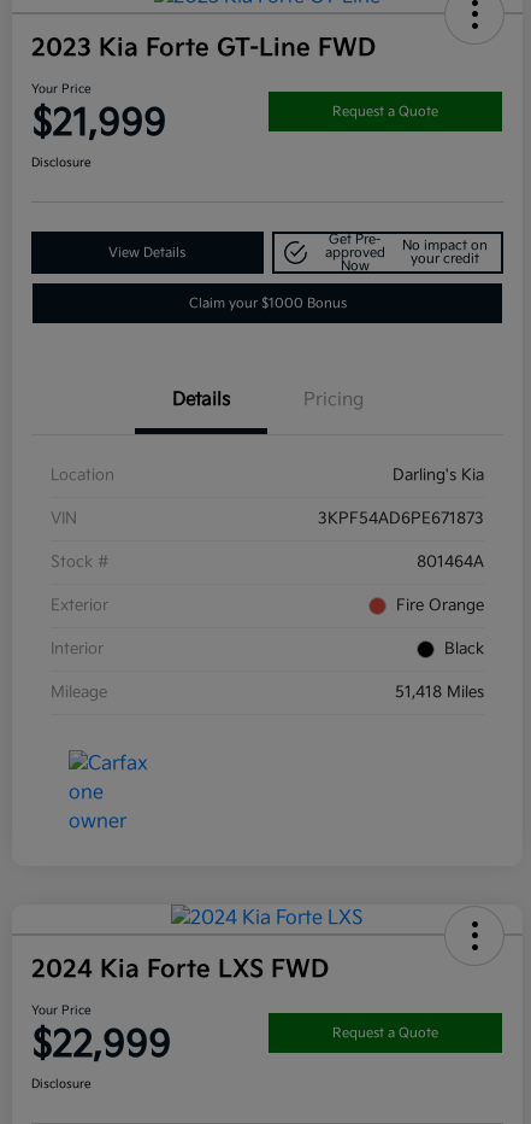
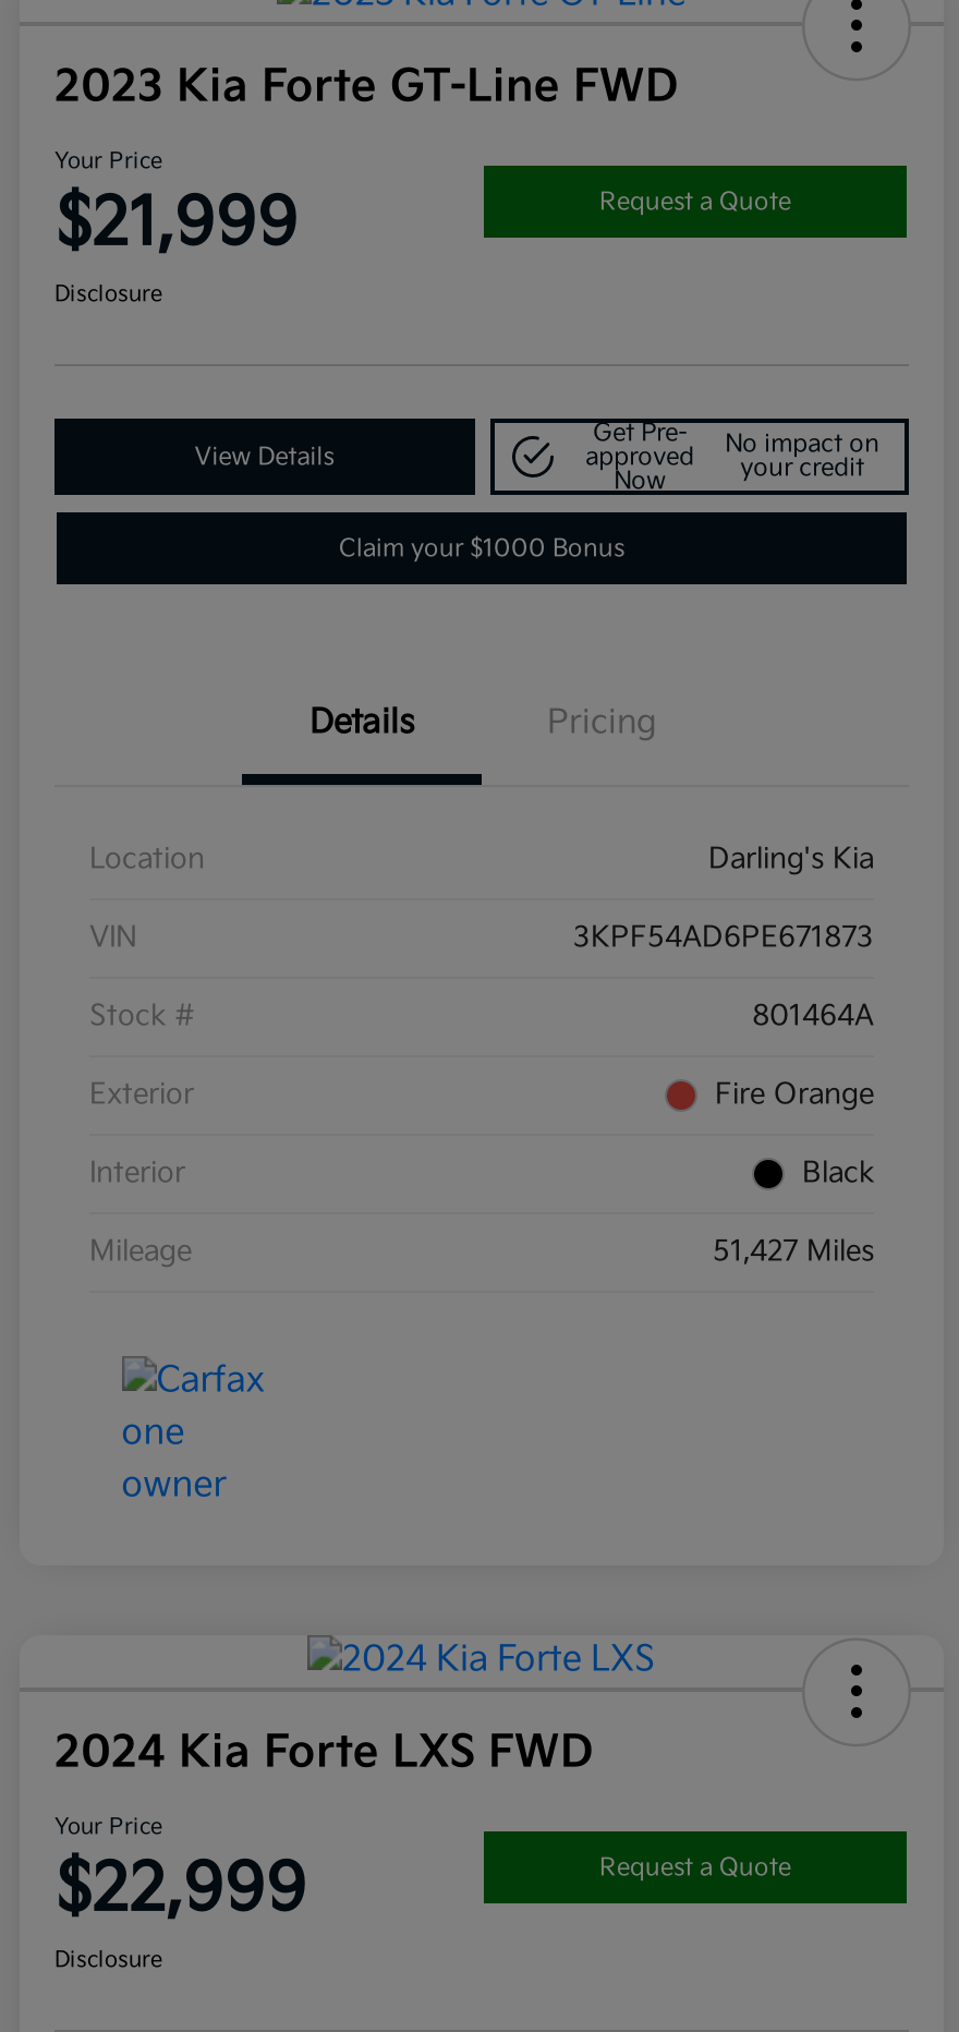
- 51,418 Miles
+ 51,427 Miles
